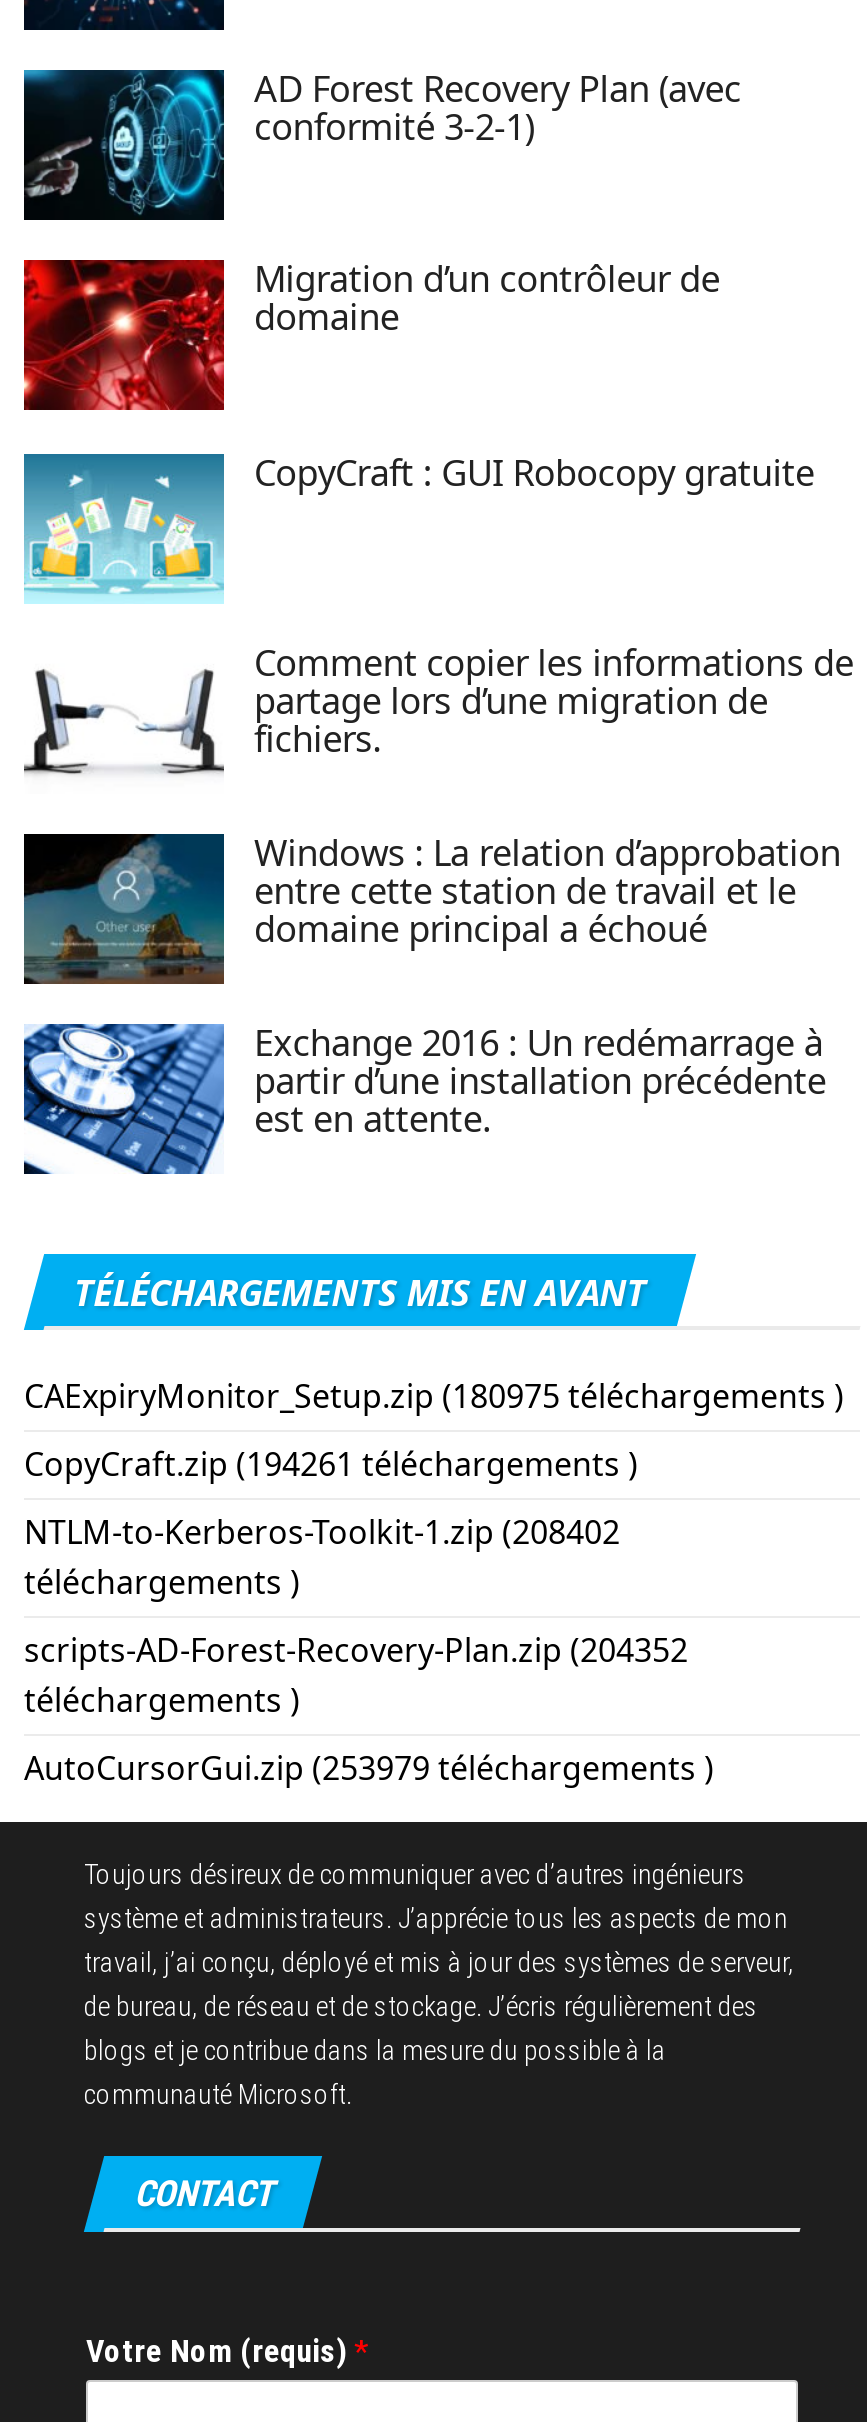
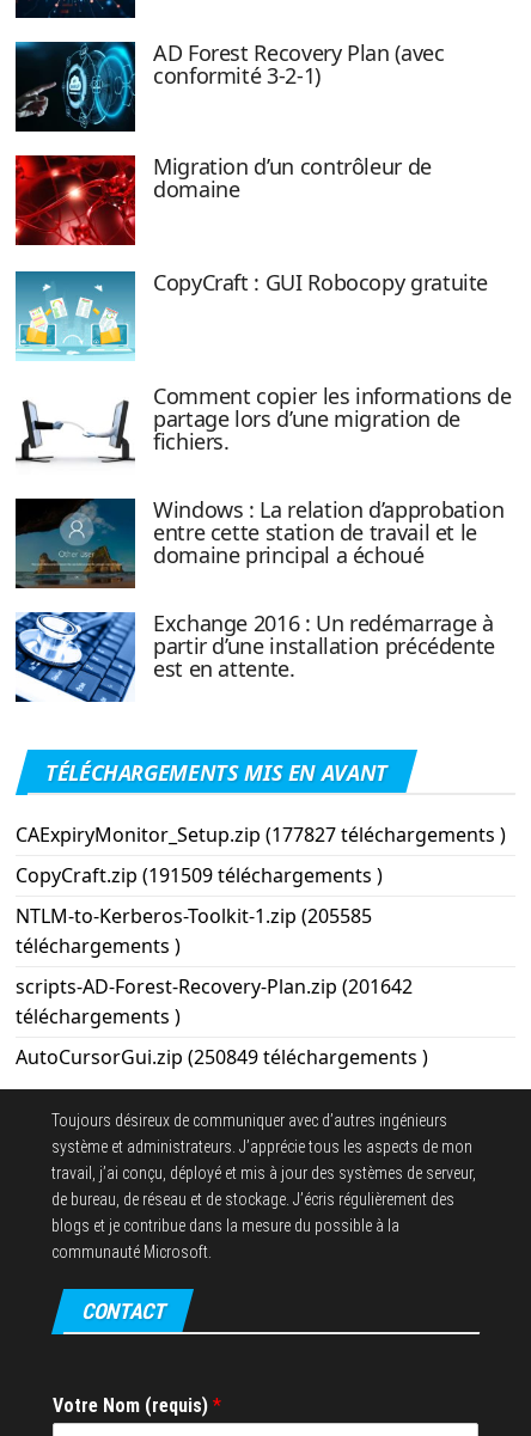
- CAExpiryMonitor_Setup.zip (180975 téléchargements )
+ CAExpiryMonitor_Setup.zip (177827 téléchargements )

- CopyCraft.zip (194261 téléchargements )
+ CopyCraft.zip (191509 téléchargements )

- NTLM-to-Kerberos-Toolkit-1.zip (208402
+ NTLM-to-Kerberos-Toolkit-1.zip (205585

- scripts-AD-Forest-Recovery-Plan.zip (204352
+ scripts-AD-Forest-Recovery-Plan.zip (201642

- AutoCursorGui.zip (253979 téléchargements )
+ AutoCursorGui.zip (250849 téléchargements )
